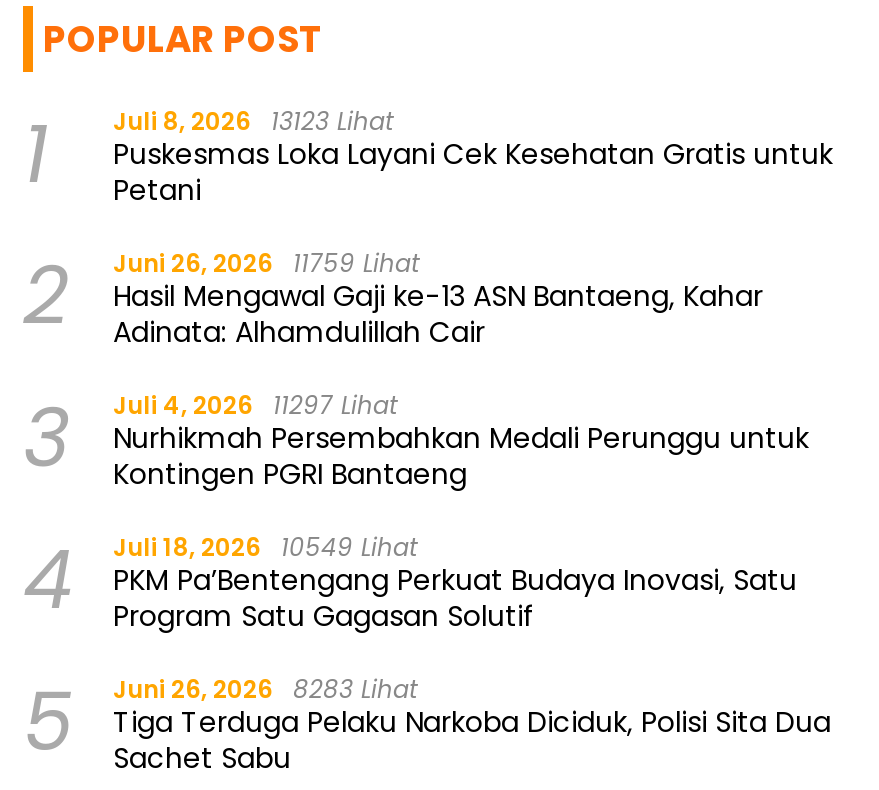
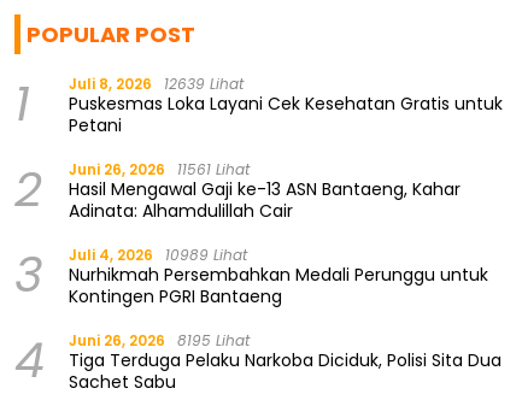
- 1 Juli 8, 2026 13123 Lihat Puskesmas Loka Layani Cek Kesehatan Gratis untuk Petani
+ 1 Juli 8, 2026 12639 Lihat Puskesmas Loka Layani Cek Kesehatan Gratis untuk Petani

- 2 Juni 26, 2026 11759 Lihat Hasil Mengawal Gaji ke-13 ASN Bantaeng, Kahar Adinata: Alhamdulillah Cair
+ 2 Juni 26, 2026 11561 Lihat Hasil Mengawal Gaji ke-13 ASN Bantaeng, Kahar Adinata: Alhamdulillah Cair

- 3 Juli 4, 2026 11297 Lihat Nurhikmah Persembahkan Medali Perunggu untuk Kontingen PGRI Bantaeng
+ 3 Juli 4, 2026 10989 Lihat Nurhikmah Persembahkan Medali Perunggu untuk Kontingen PGRI Bantaeng

- Juli 18, 2026 10549 Lihat
- PKM Pa’Bentengang Perkuat Budaya Inovasi, Satu
- Program Satu Gagasan Solutif
- 5
- Juni 26, 2026 8283 Lihat
+ Juni 26, 2026 8195 Lihat
